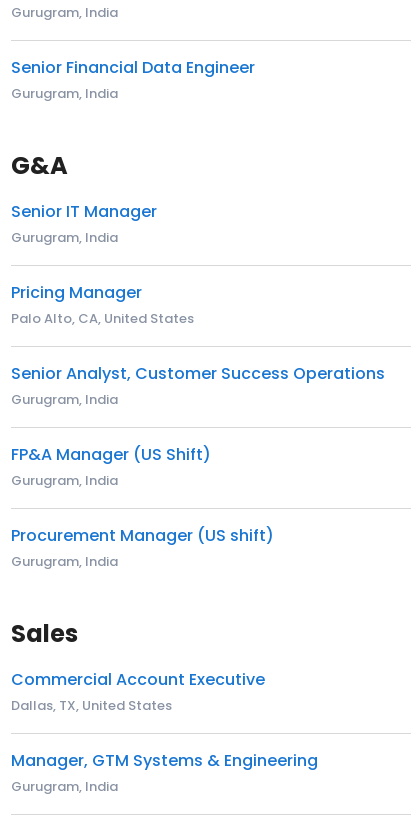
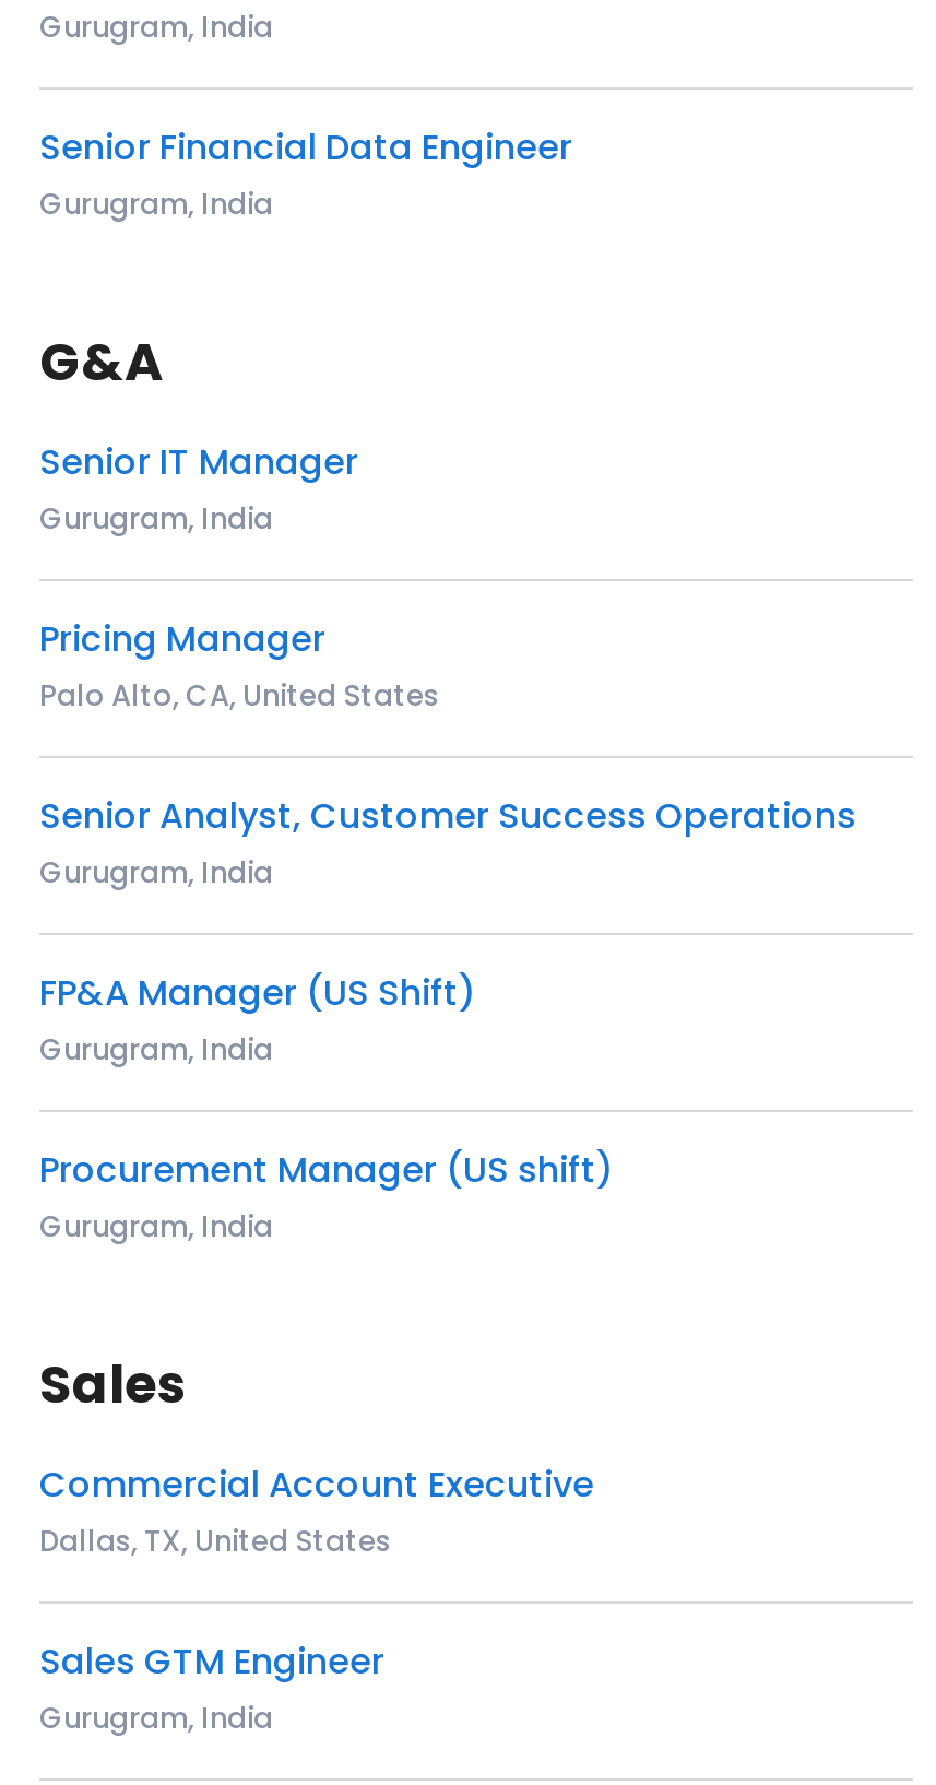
- Manager, GTM Systems & Engineering
+ Sales GTM Engineer
